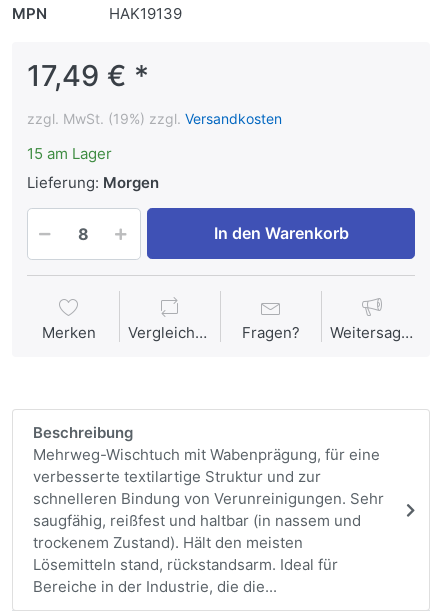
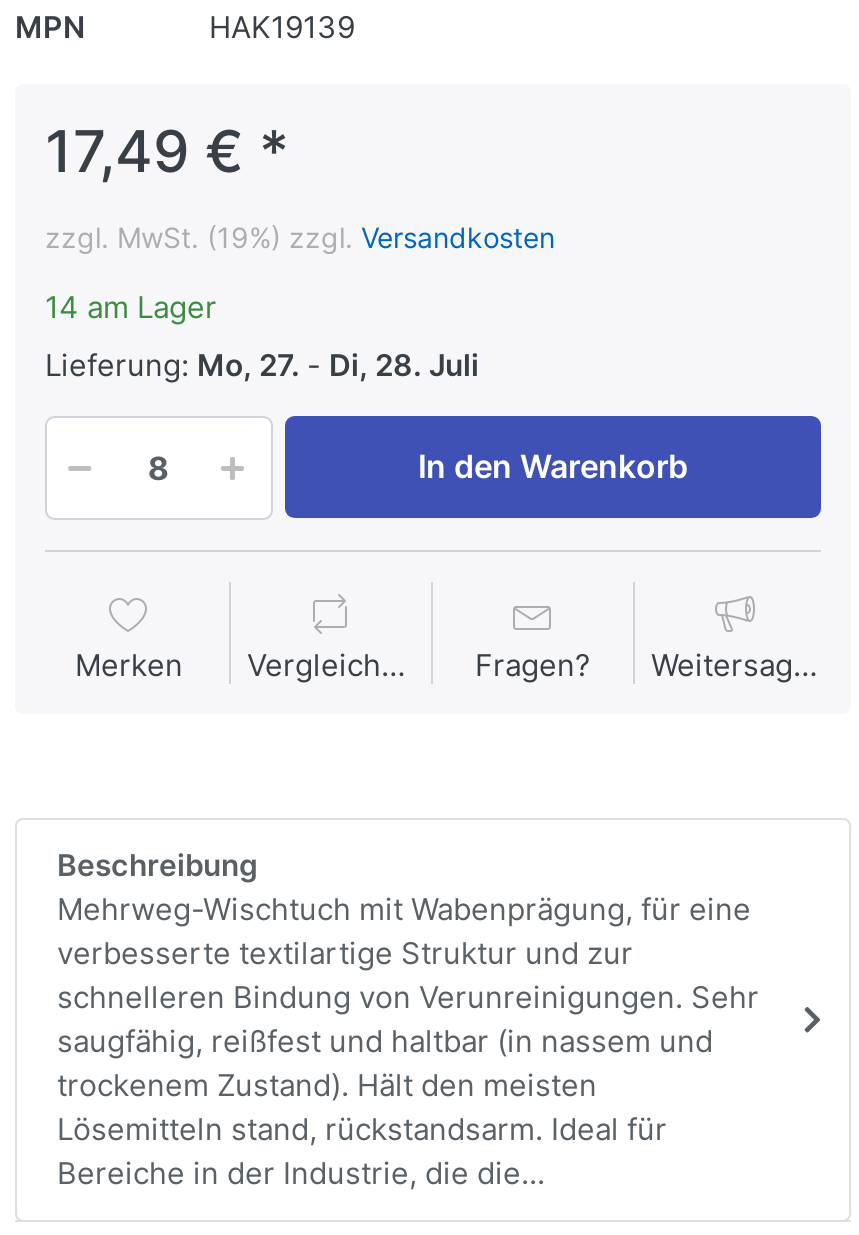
- 15 am Lager
+ 14 am Lager

- Lieferung: Morgen
+ Lieferung: Mo, 27. - Di, 28. Juli
